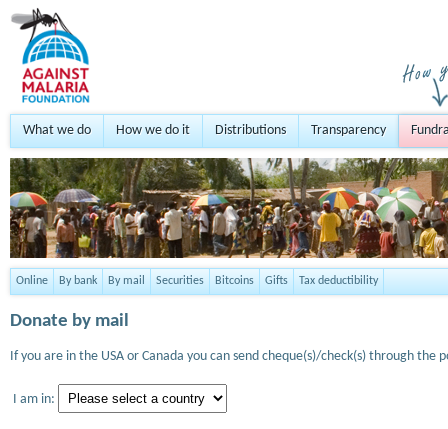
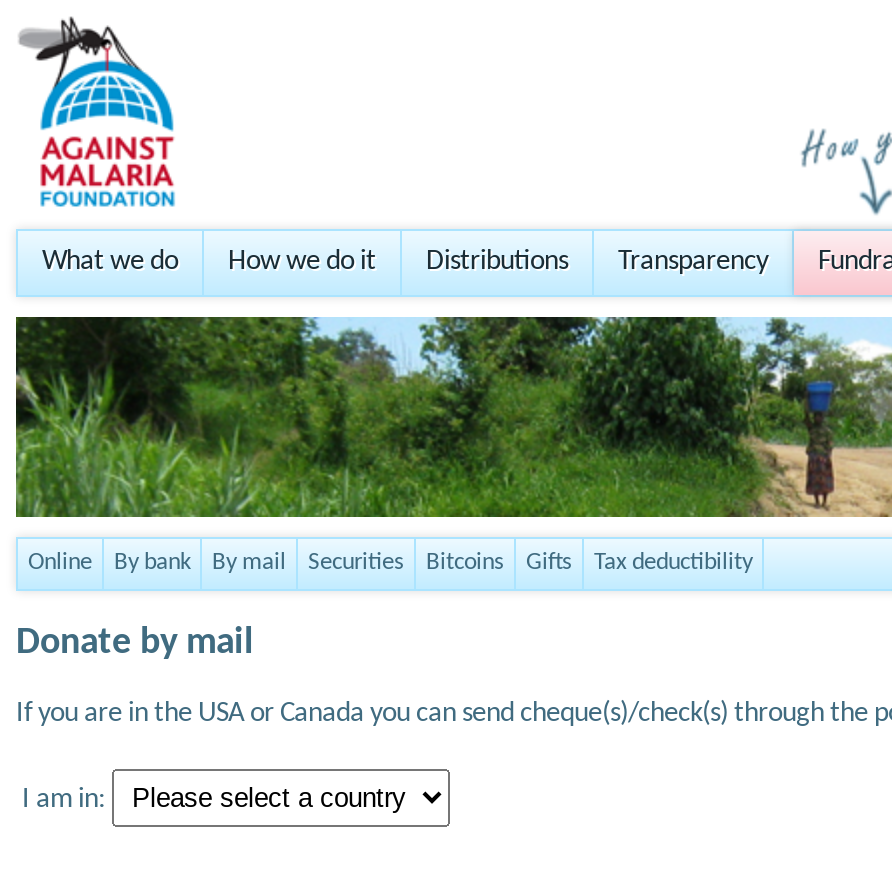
- [image]
+ [image]
